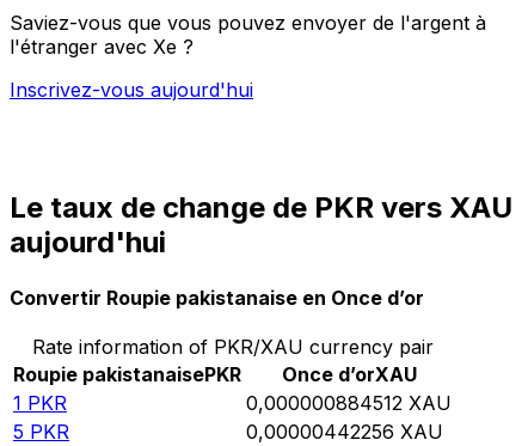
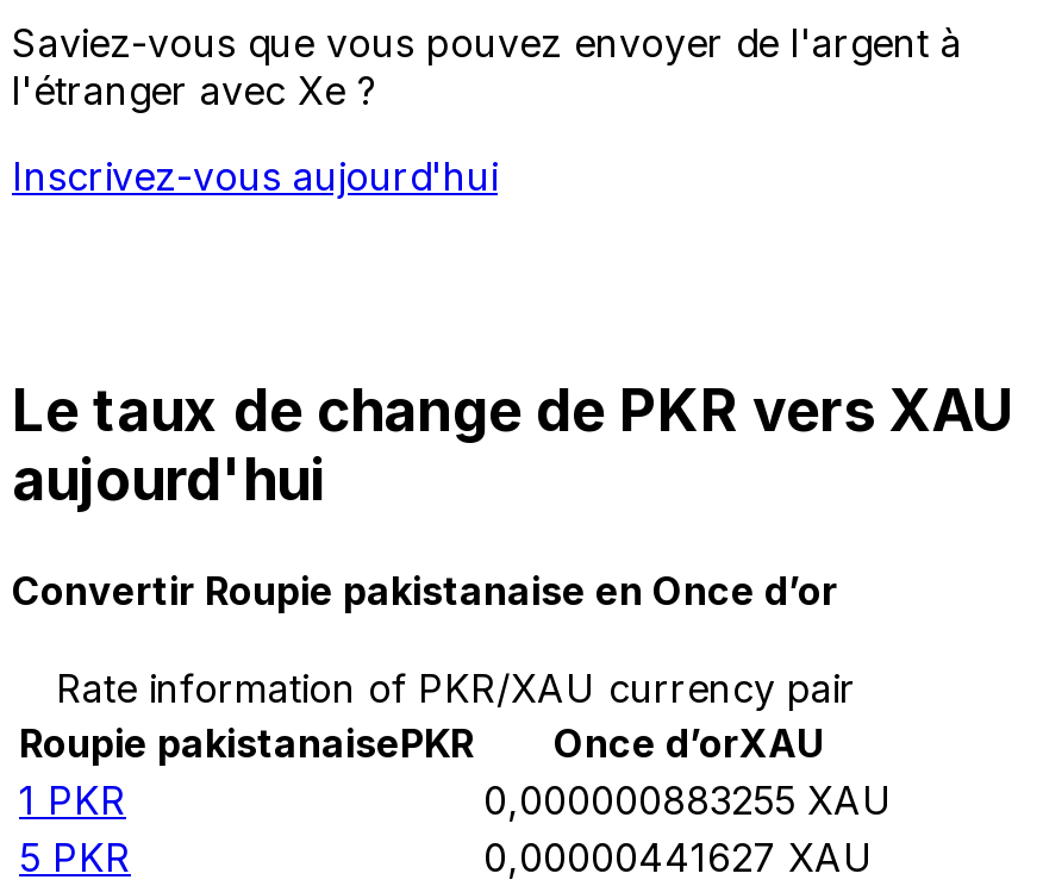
- 0,000000884512 XAU
+ 0,000000883255 XAU

- 0,00000442256 XAU
+ 0,00000441627 XAU
